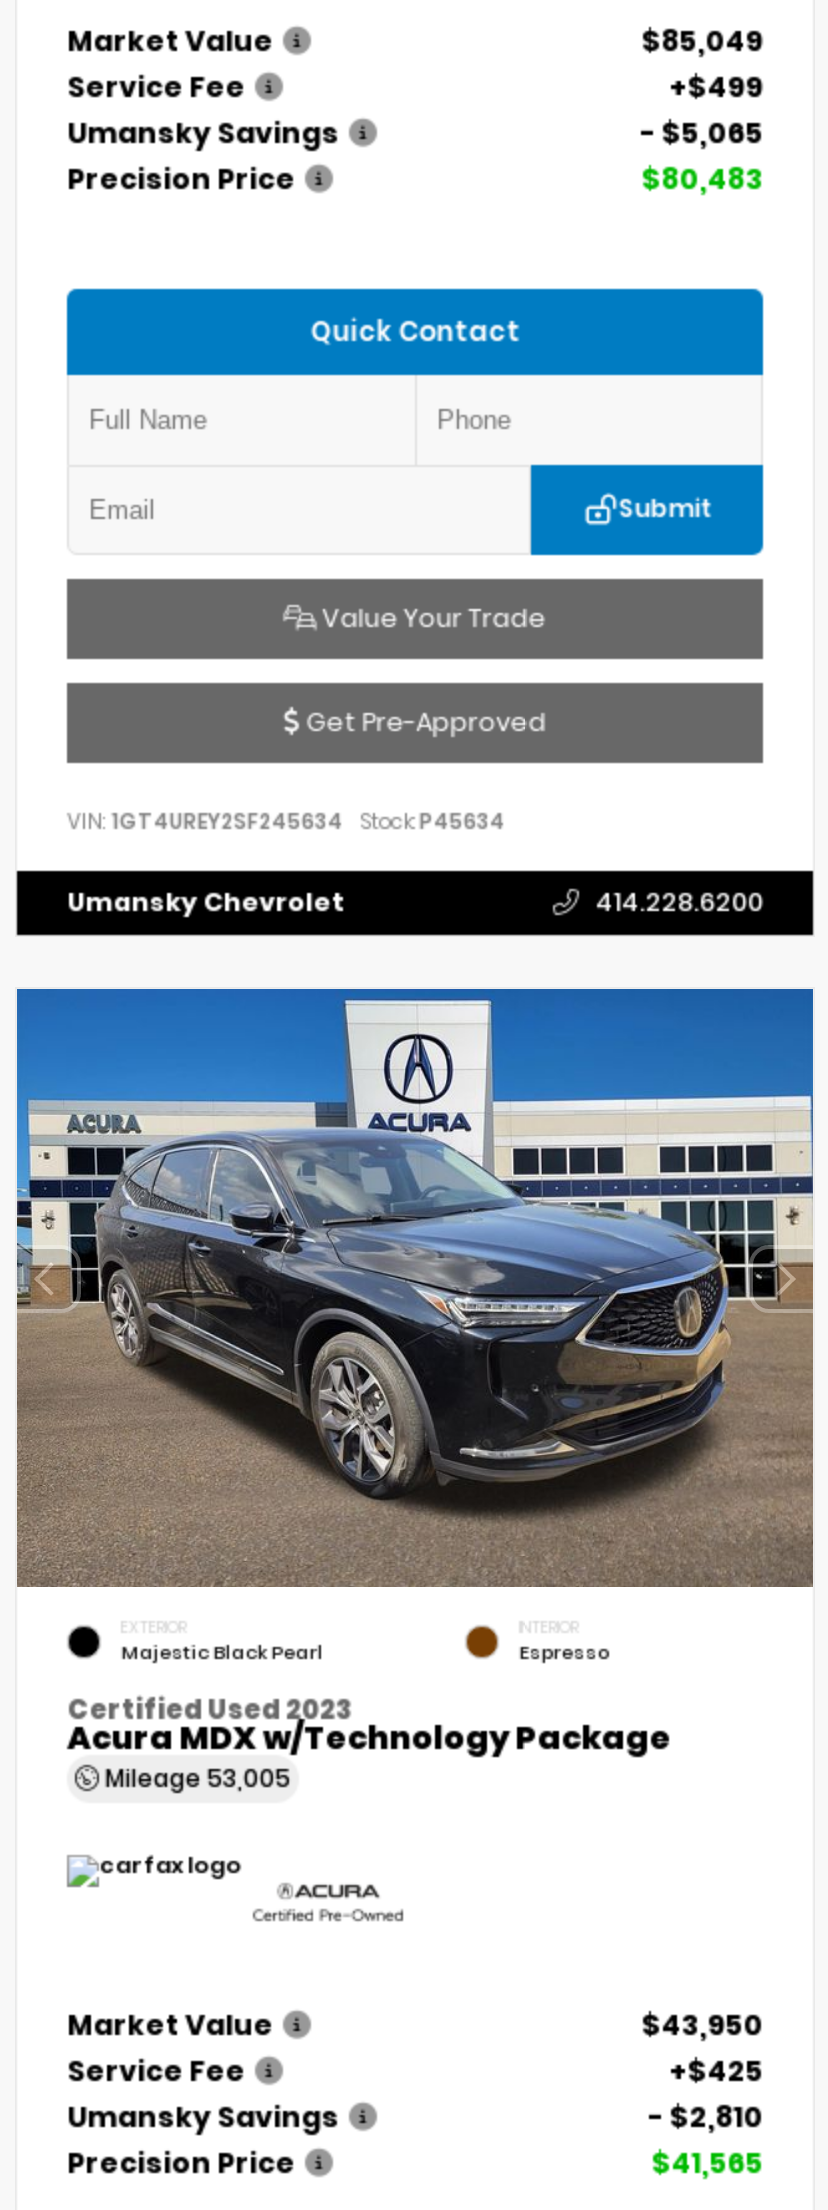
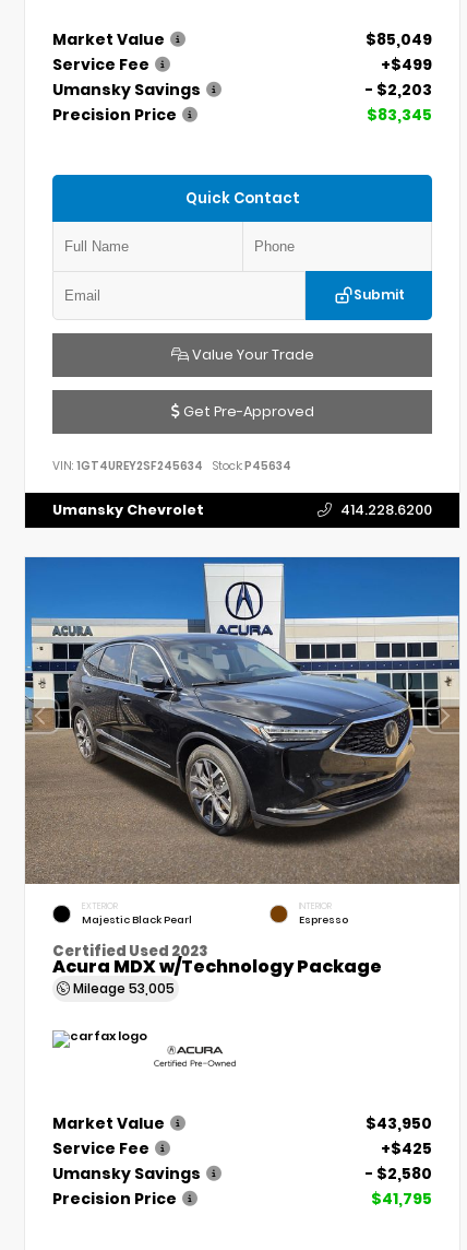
- - $5,065
+ - $2,203

- $80,483
+ $83,345

- - $2,810
+ - $2,580

- $41,565
+ $41,795
